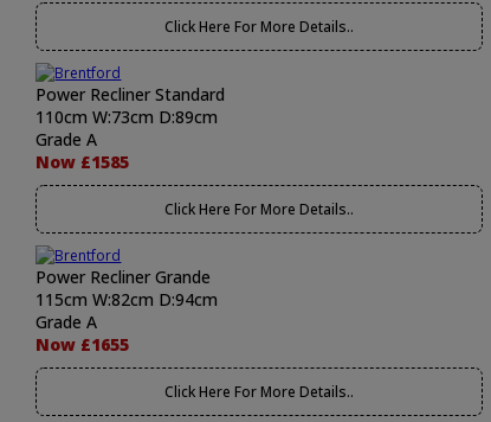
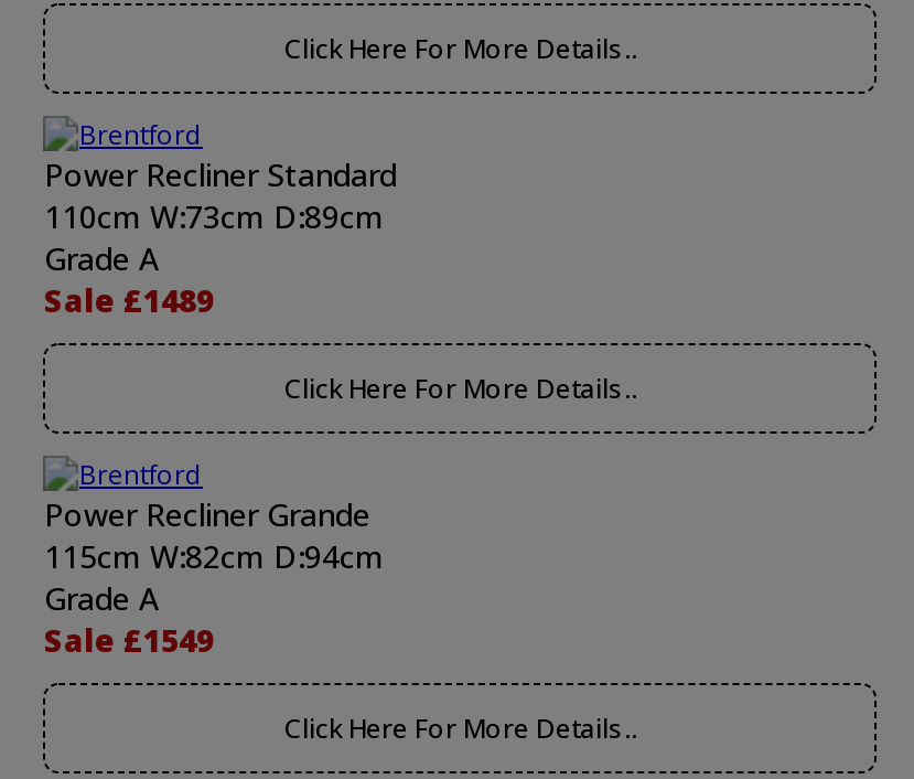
- Now £1585
+ Sale £1489

- Now £1655
+ Sale £1549
